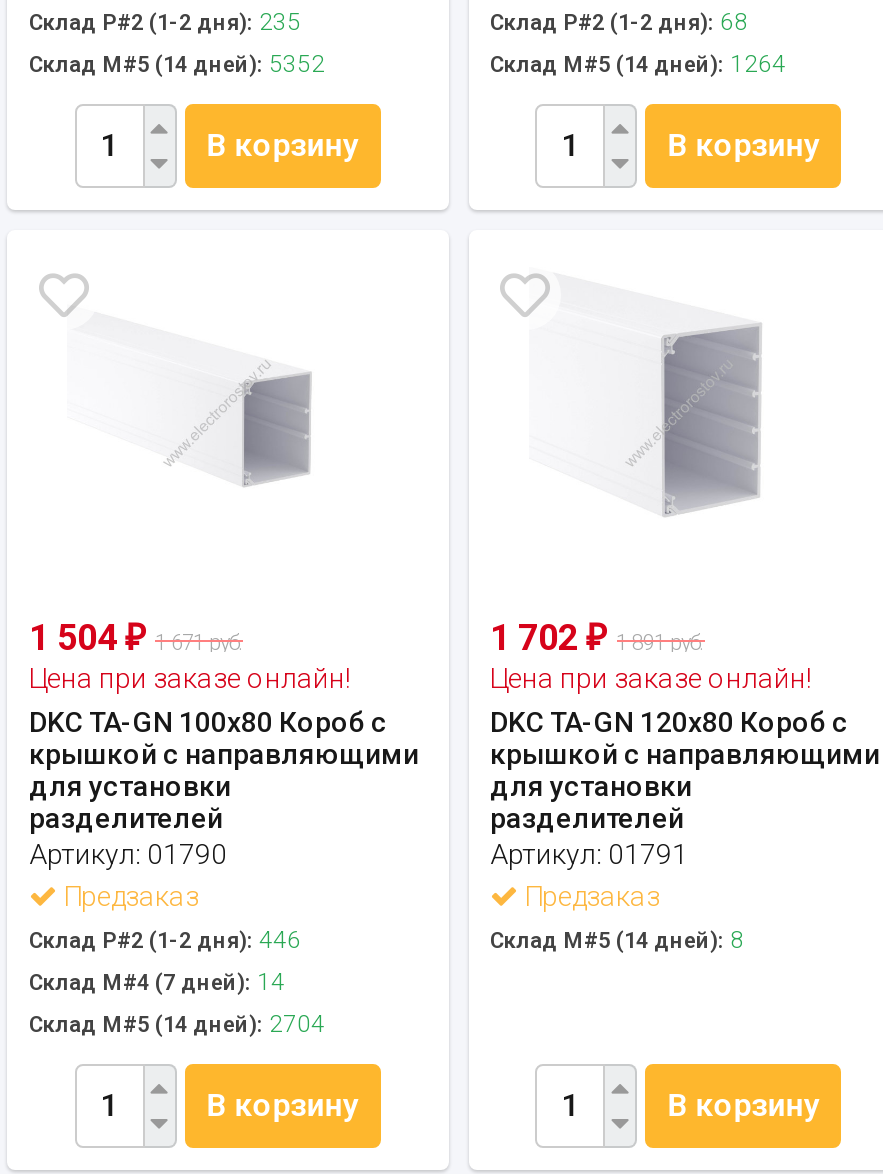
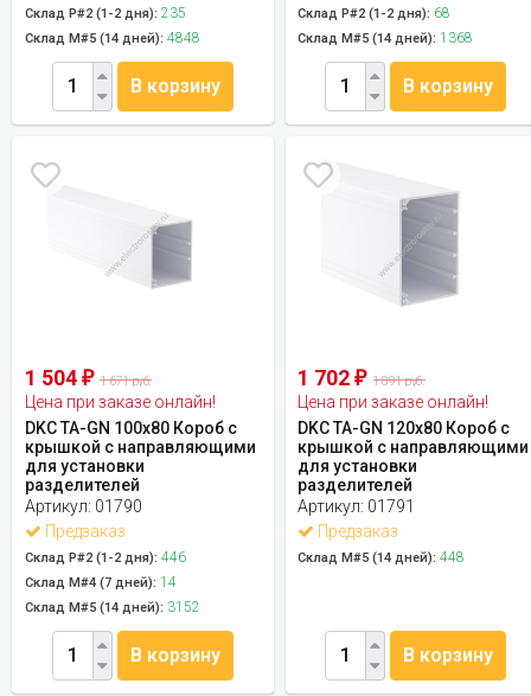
- Склад М#5 (14 дней): 5352
+ Склад М#5 (14 дней): 4848

- Склад М#5 (14 дней): 1264
+ Склад М#5 (14 дней): 1368

- Склад М#5 (14 дней): 8
+ Склад М#5 (14 дней): 448

- Склад М#5 (14 дней): 2704
+ Склад М#5 (14 дней): 3152
